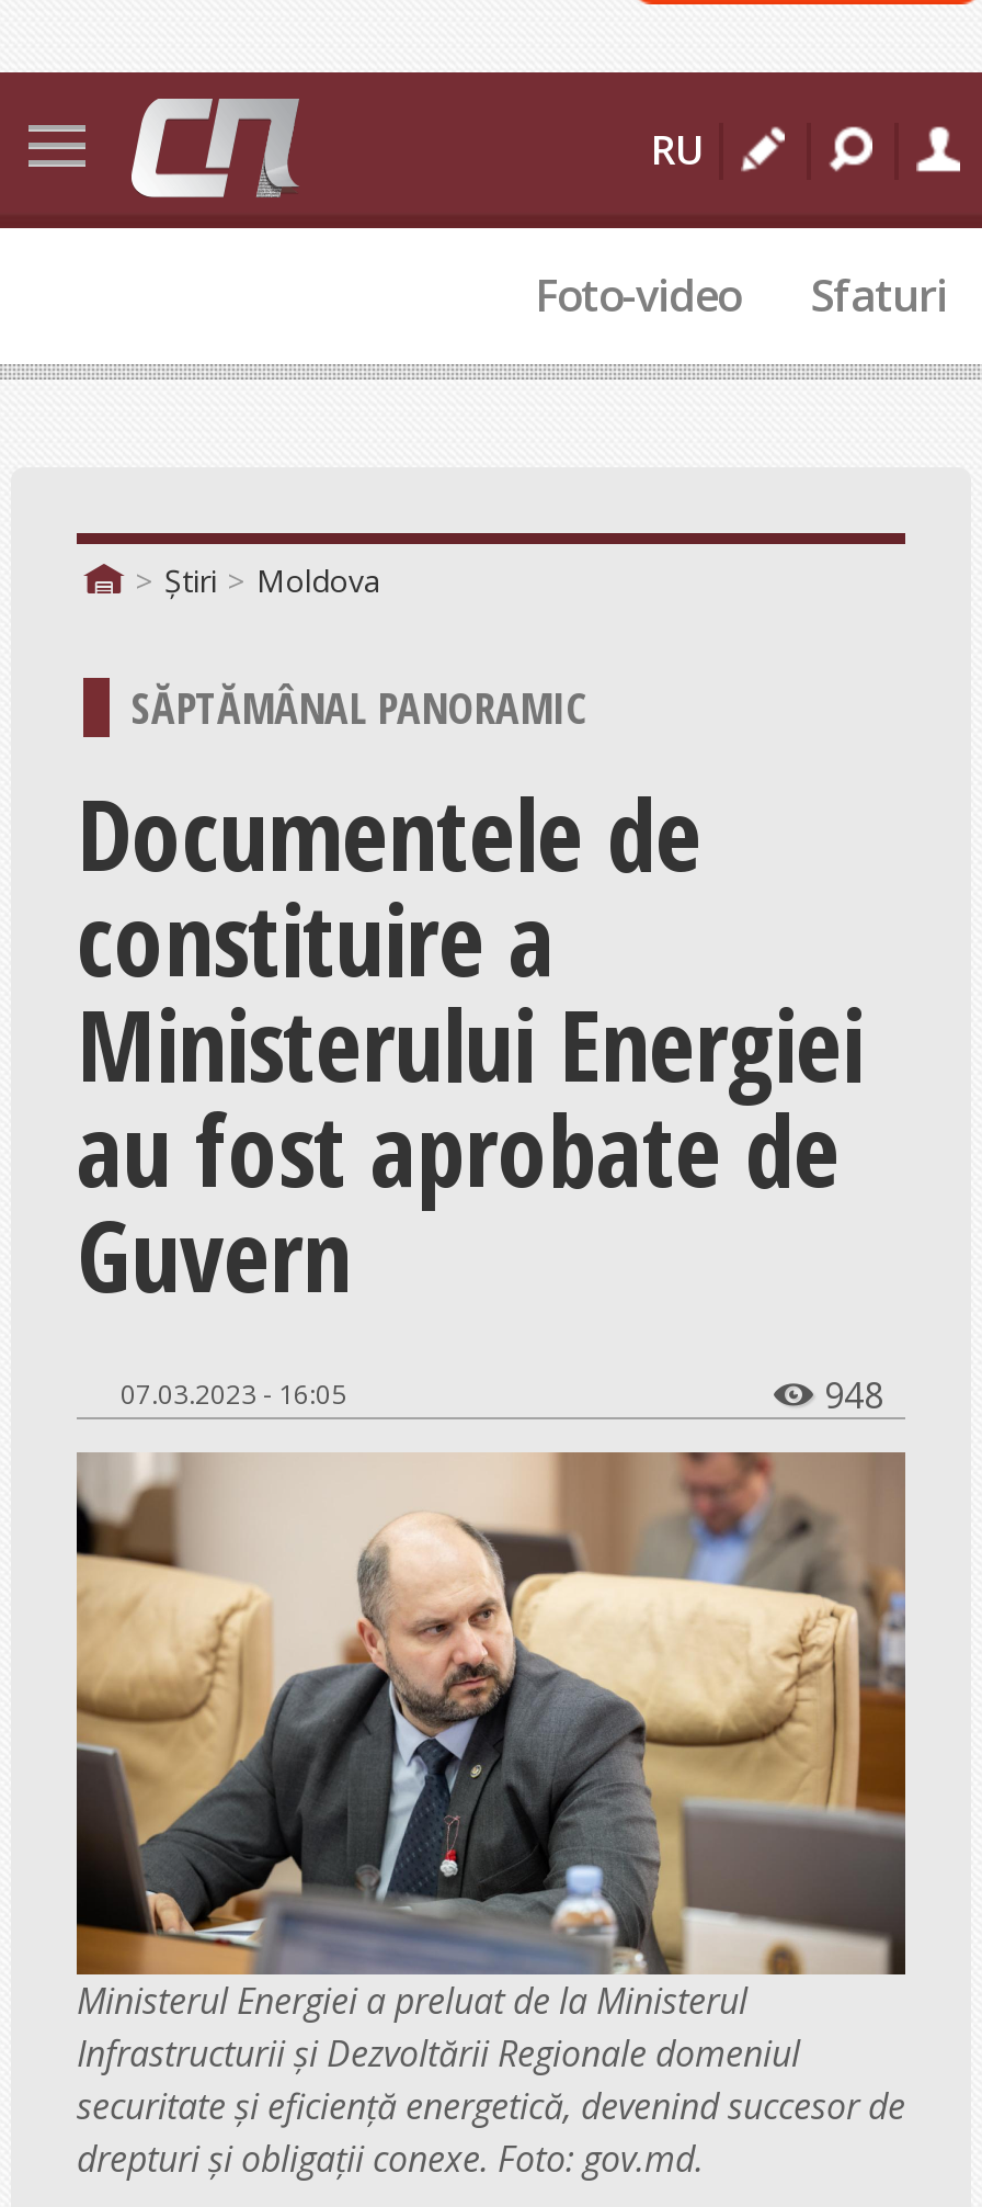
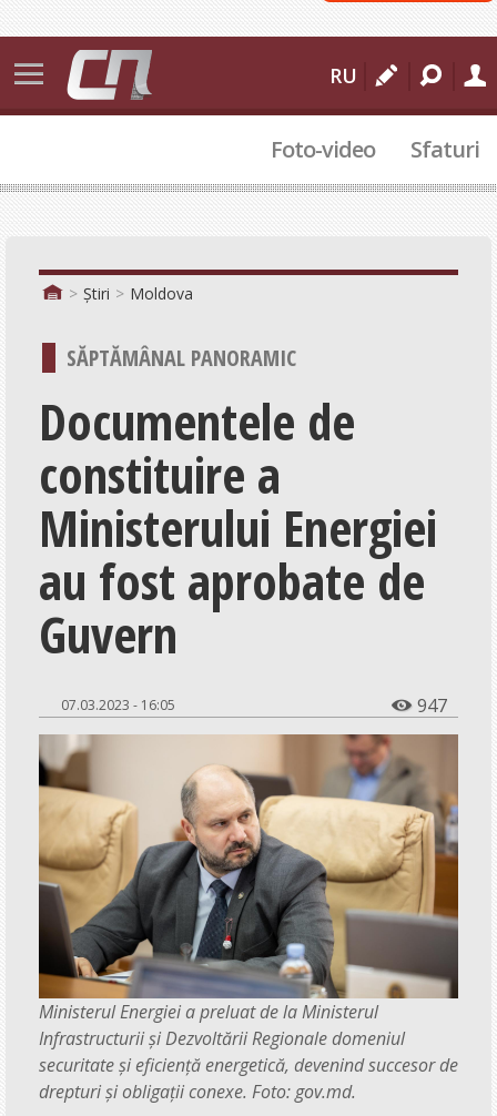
- 948
+ 947
